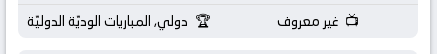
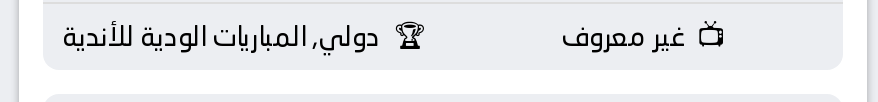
- دولي, المباريات الوديّة الدوليّة
+ دولي, المباريات الودية للأندية
